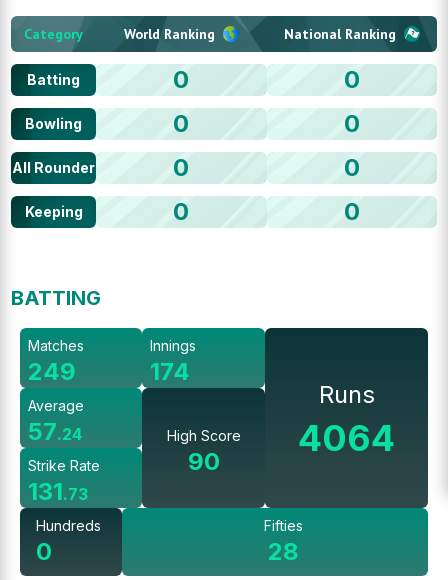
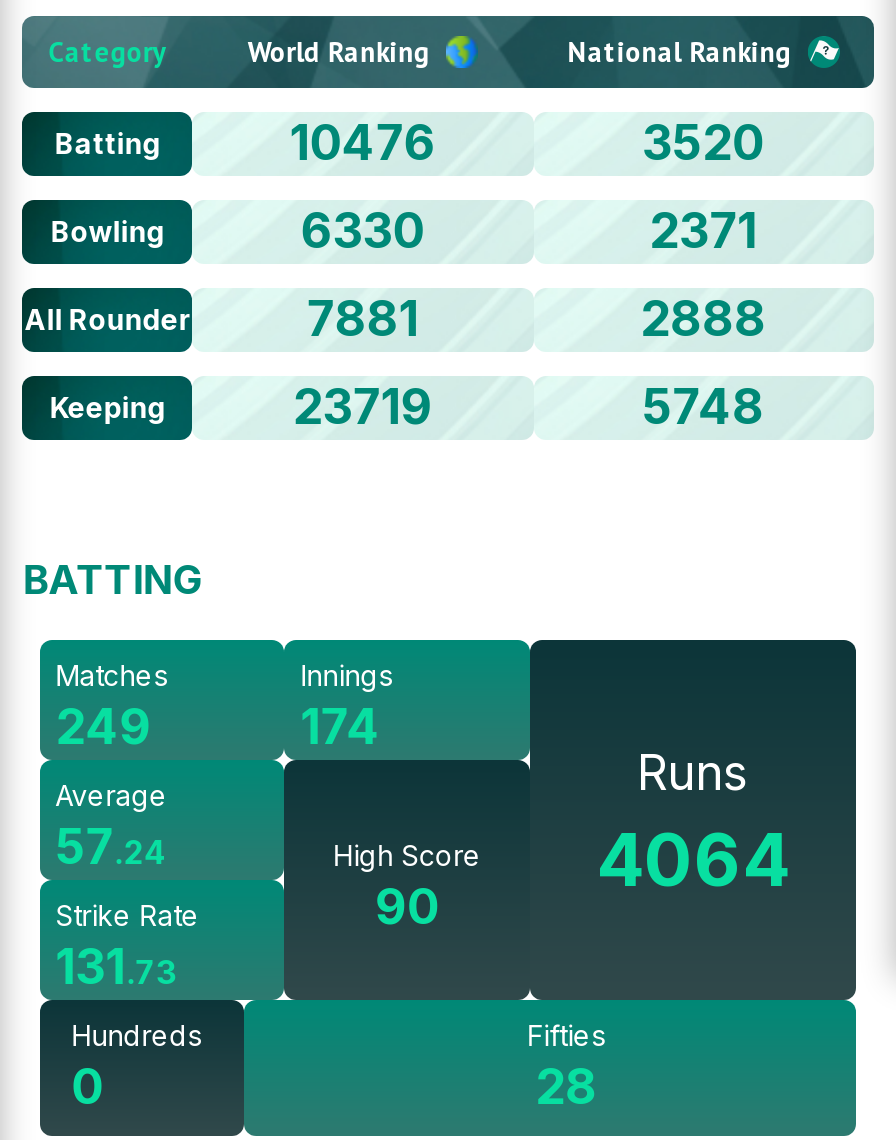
- 0
+ 10476

- 0
+ 3520

- 0
+ 6330

- 0
+ 2371

- 0
+ 7881

- 0
+ 2888

- 0
+ 23719

- 0
+ 5748
